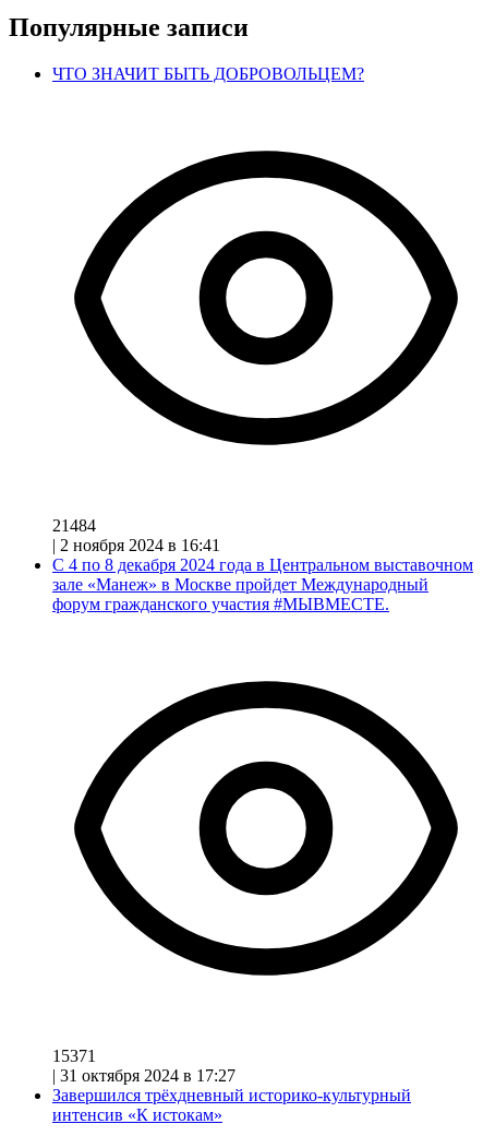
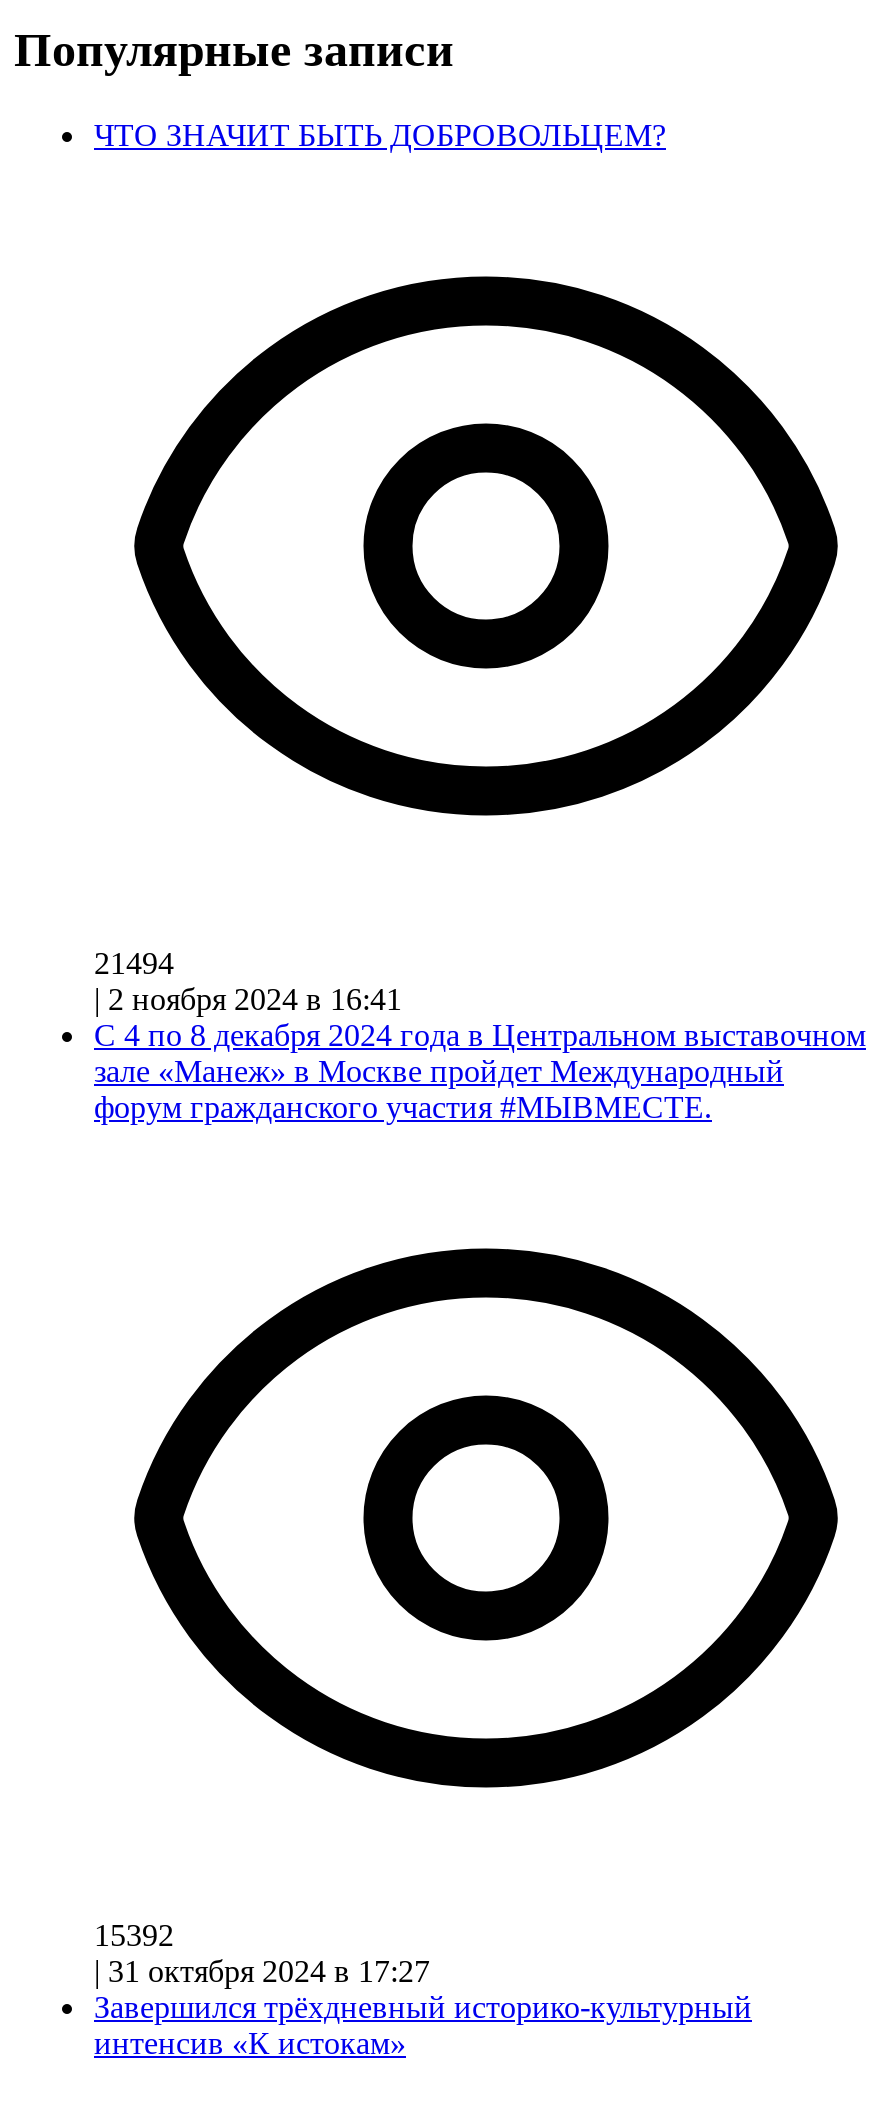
- 21484
+ 21494

- 15371
+ 15392
